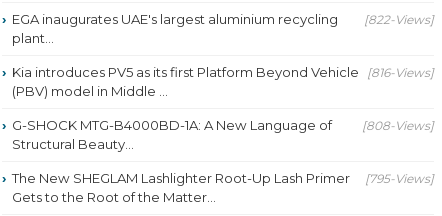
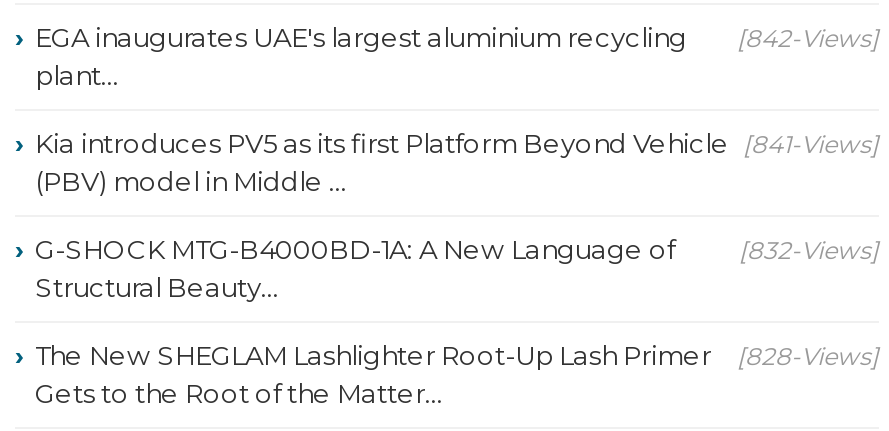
- EGA inaugurates UAE's largest aluminium recycling [822-Views]
+ EGA inaugurates UAE's largest aluminium recycling [842-Views]

- Kia introduces PV5 as its first Platform Beyond Vehicle [816-Views]
+ Kia introduces PV5 as its first Platform Beyond Vehicle [841-Views]

- [808-Views]
+ [832-Views]

- The New SHEGLAM Lashlighter Root-Up Lash Primer [795-Views]
+ The New SHEGLAM Lashlighter Root-Up Lash Primer [828-Views]
